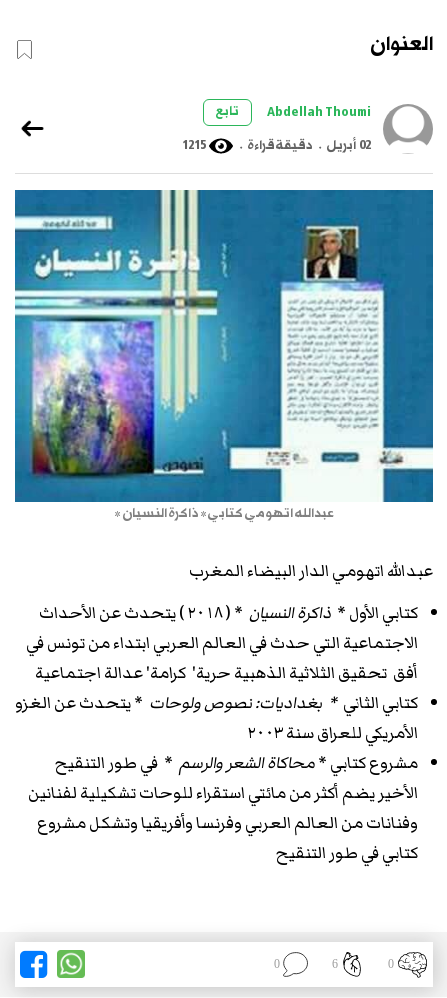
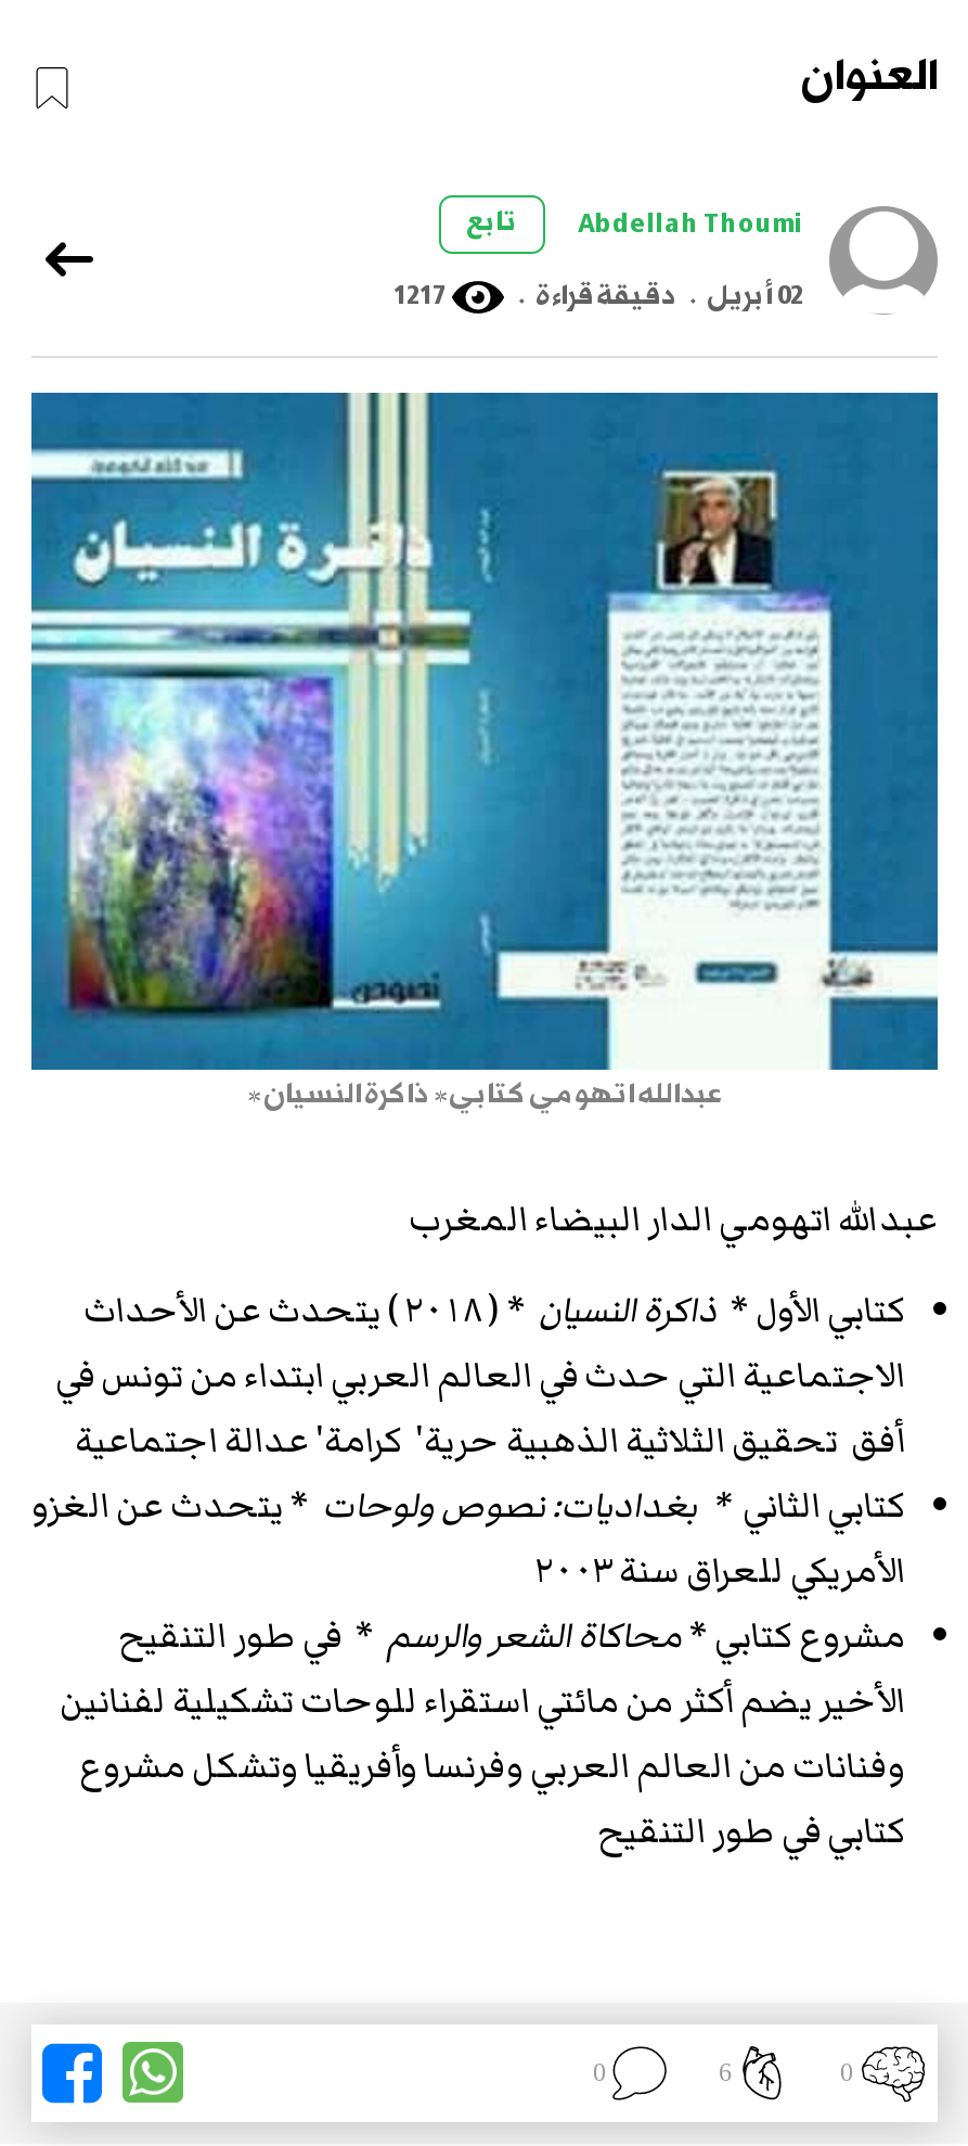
- 1215
+ 1217
